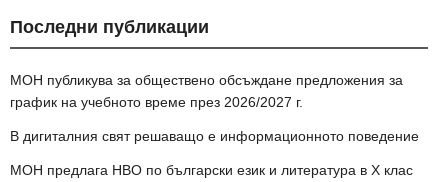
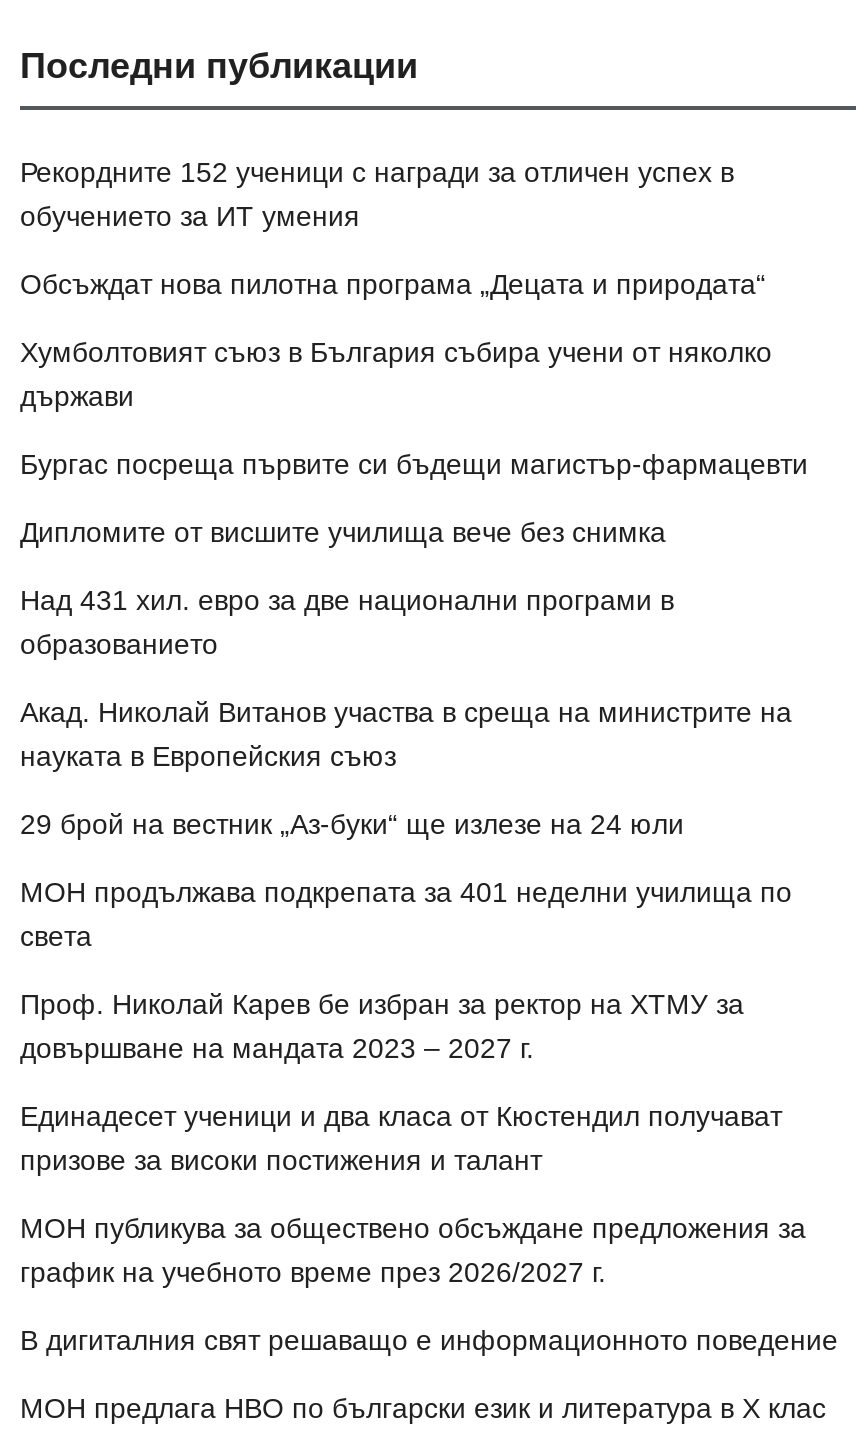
+ Рекордните 152 ученици с награди за отличен успех в
+ обучението за ИТ умения
+ Обсъждат нова пилотна програма „Децата и природата“
+ Хумболтовият съюз в България събира учени от няколко
+ държави
+ Бургас посреща първите си бъдещи магистър-фармацевти
+ Дипломите от висшите училища вече без снимка
+ Над 431 хил. евро за две национални програми в
+ образованието
+ Акад. Николай Витанов участва в среща на министрите на
+ науката в Европейския съюз
+ 29 брой на вестник „Аз-буки“ ще излезе на 24 юли
+ МОН продължава подкрепата за 401 неделни училища по
+ света
+ Проф. Николай Карев бе избран за ректор на ХТМУ за
+ довършване на мандата 2023 – 2027 г.
+ Единадесет ученици и два класа от Кюстендил получават
+ призове за високи постижения и талант
